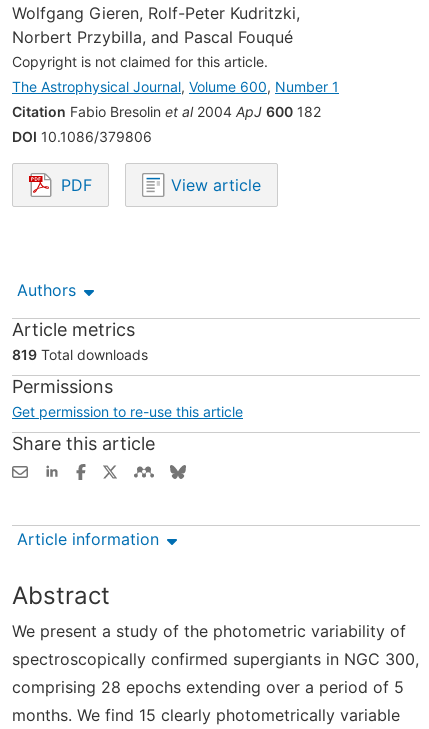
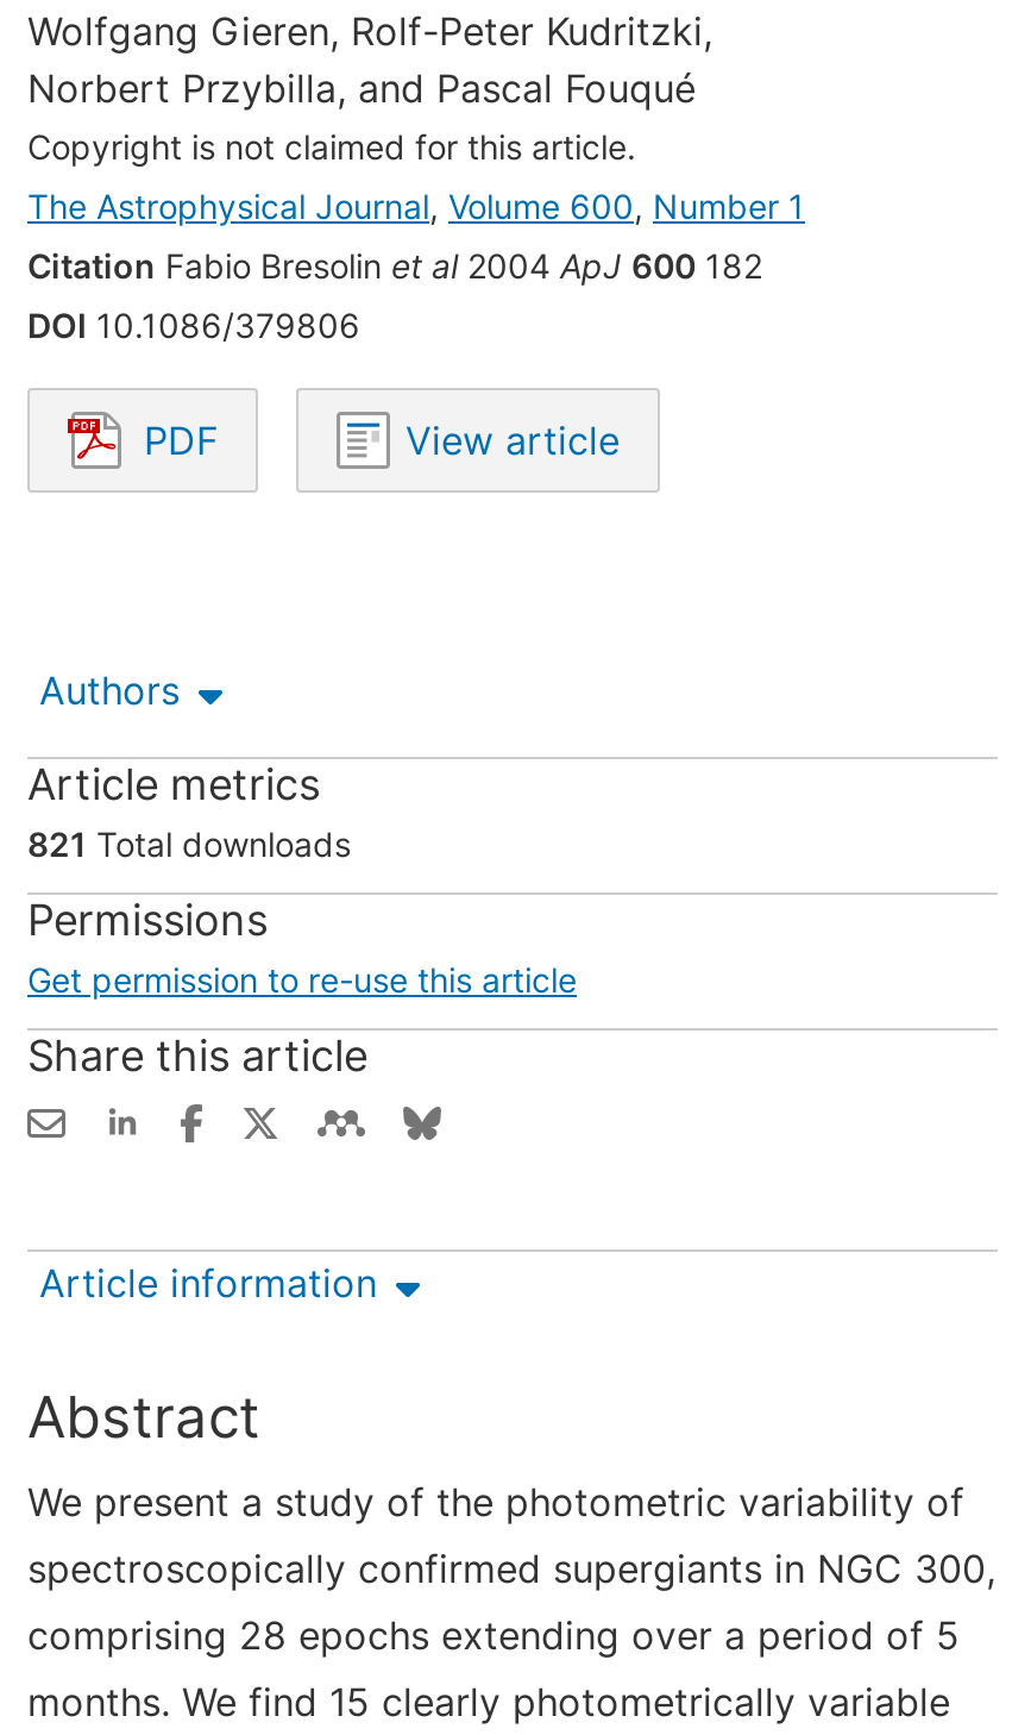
- 819 Total downloads
+ 821 Total downloads
